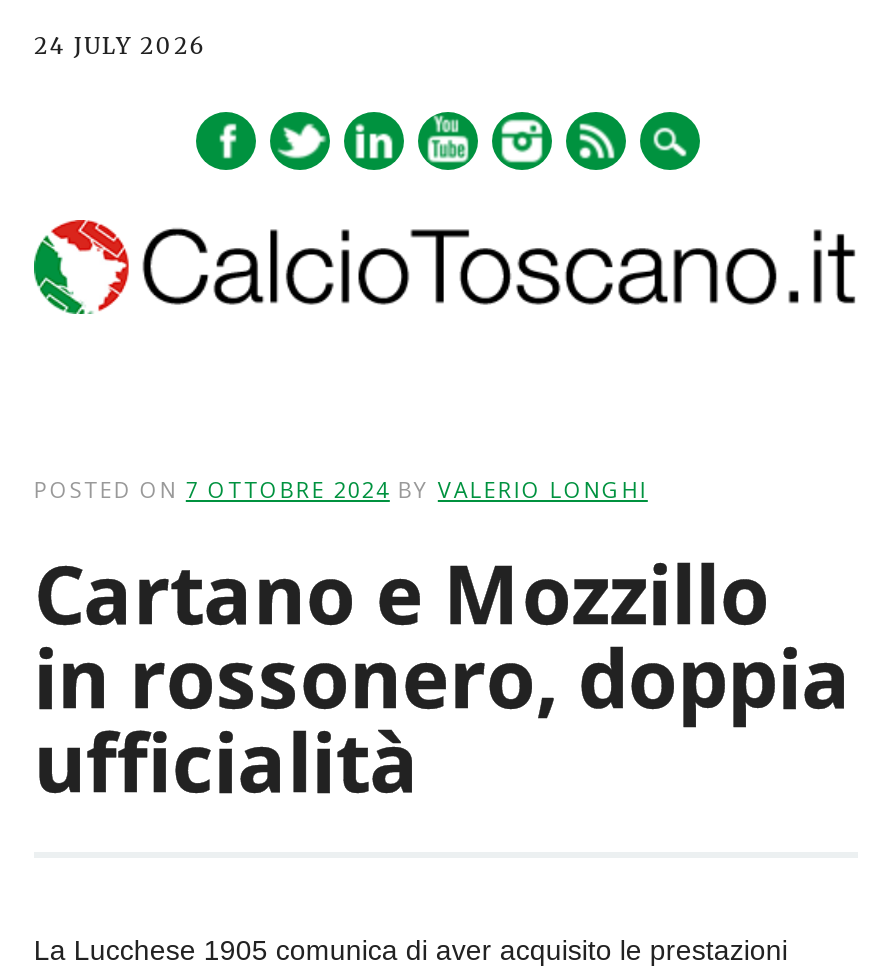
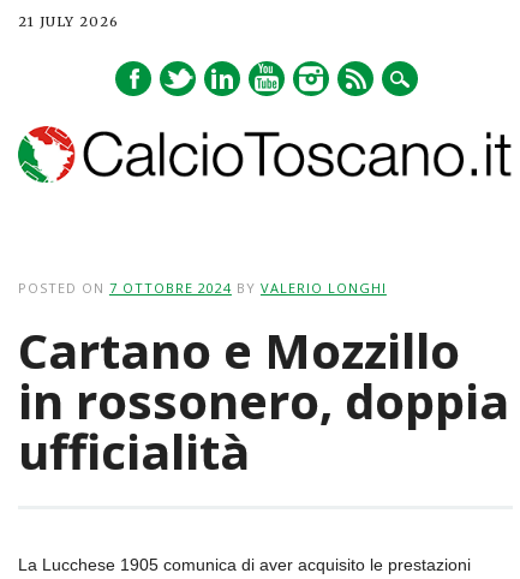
- 24 JULY 2026
+ 21 JULY 2026
